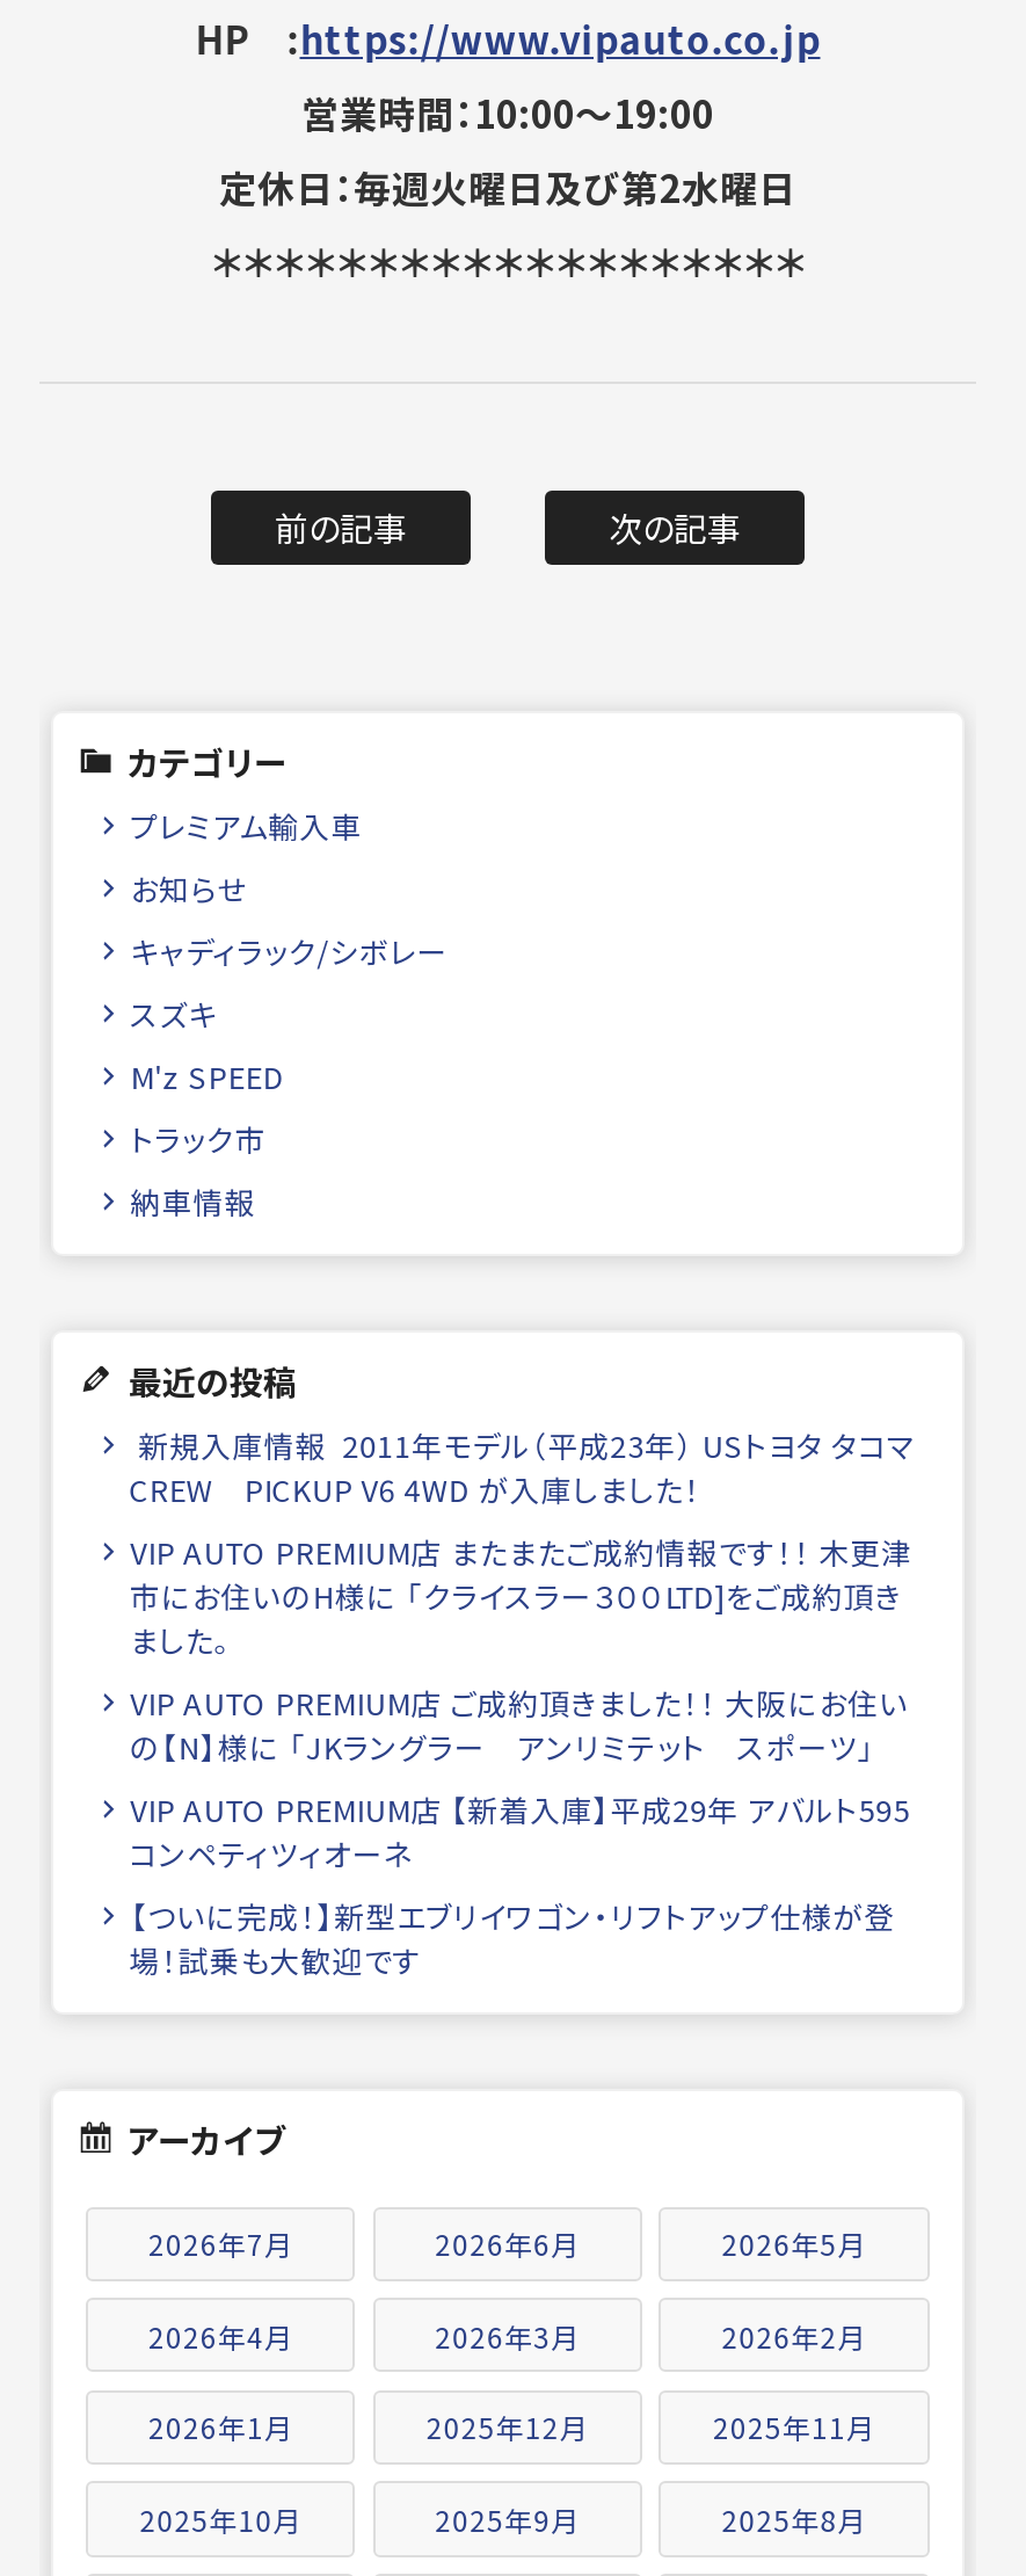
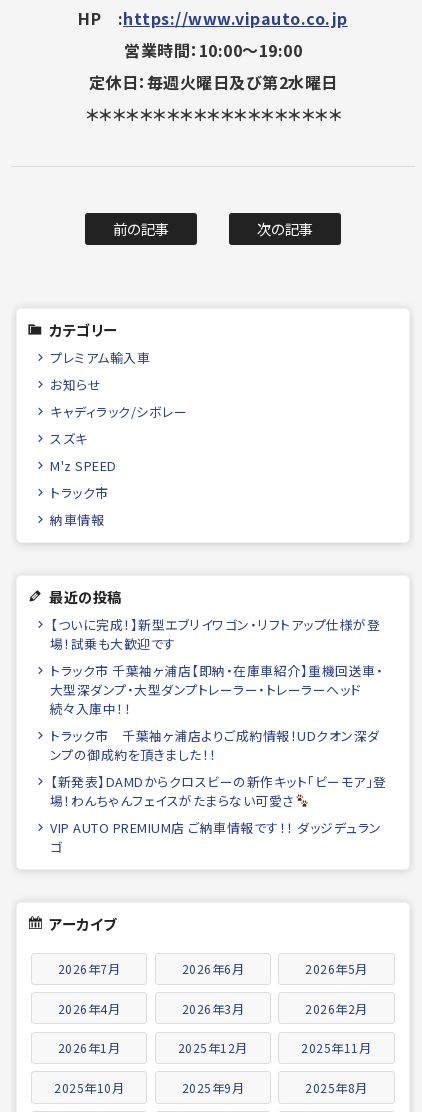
- 新規入庫情報 2011年モデル（平成23年） USトヨタ タコマ
- CREW PICKUP V6 4WD が入庫しました！
- VIP AUTO PREMIUM店 またまたご成約情報です！！ 木更津
- 市にお住いのH様に 「クライスラー３００LTD]をご成約頂き
- ました。
- VIP AUTO PREMIUM店 ご成約頂きました！！ 大阪にお住い
- の【N】様に 「JKラングラー アンリミテット スポーツ」
- VIP AUTO PREMIUM店 【新着入庫】平成29年 アバルト595
- コンペティツィオーネ

moved up: 【ついに完成！】新型エブリイワゴン・リフトアップ仕様が登 | 場！試乗も大歓迎です

+ トラック市 千葉袖ヶ浦店【即納・在庫車紹介】重機回送車・
+ 大型深ダンプ・大型ダンプトレーラー・トレーラーヘッド
+ 続々入庫中！！
+ トラック市 千葉袖ヶ浦店よりご成約情報！UDクオン深ダ
+ ンプの御成約を頂きました！！
+ 【新発表】DAMDからクロスビーの新作キット「ビーモア」登
+ 場！わんちゃんフェイスがたまらない可愛さ
+ VIP AUTO PREMIUM店 ご納車情報です！！ ダッジデュラン
+ ゴ
